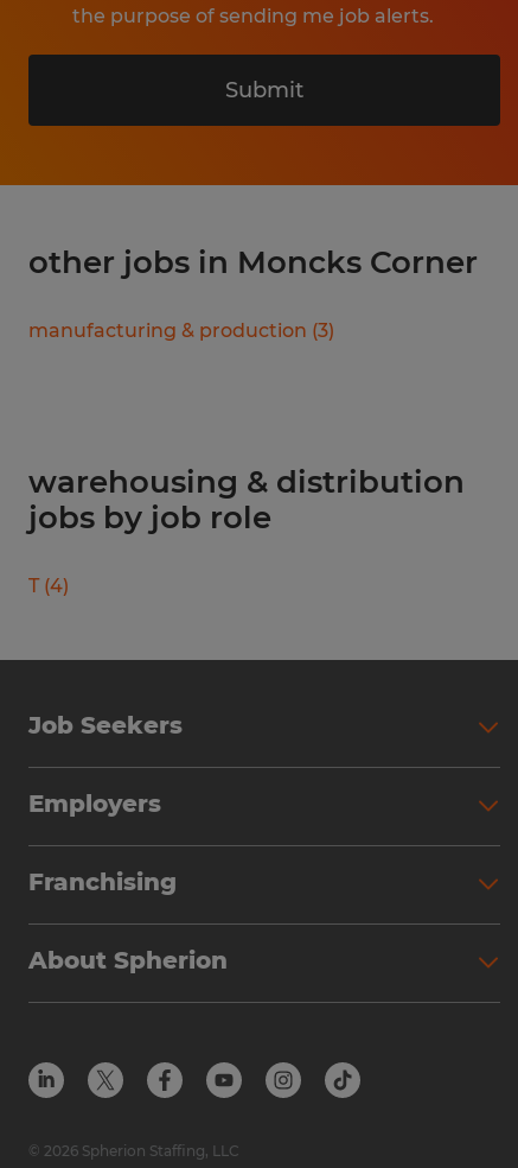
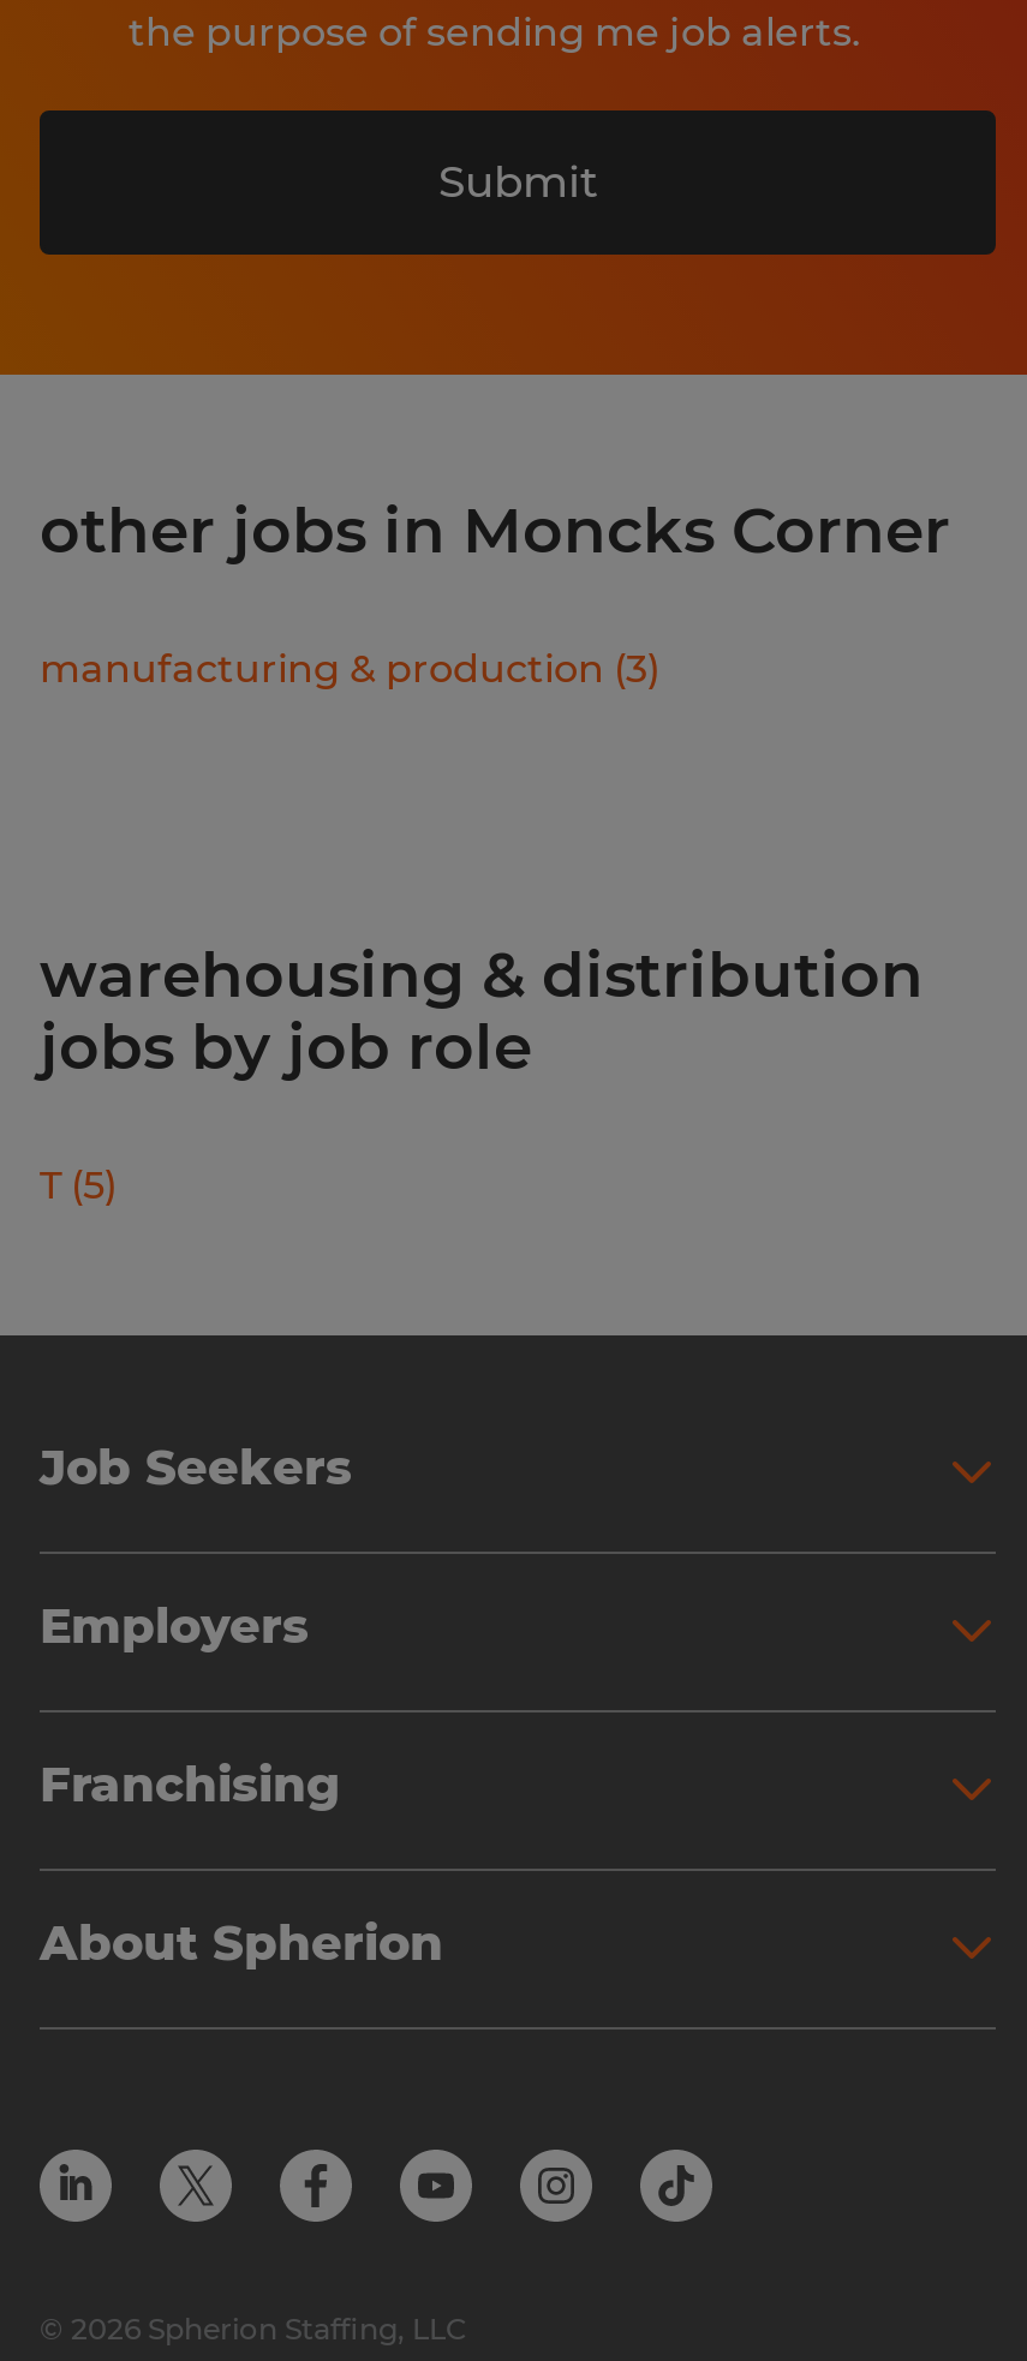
- T (4)
+ T (5)
